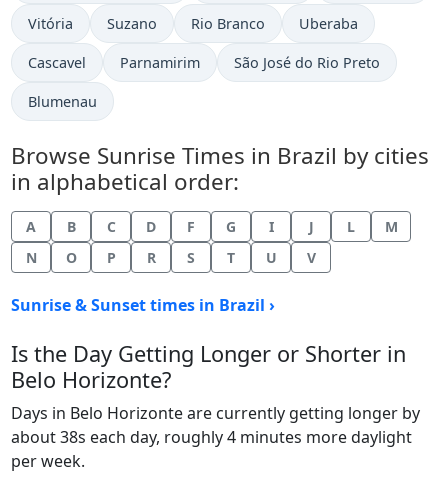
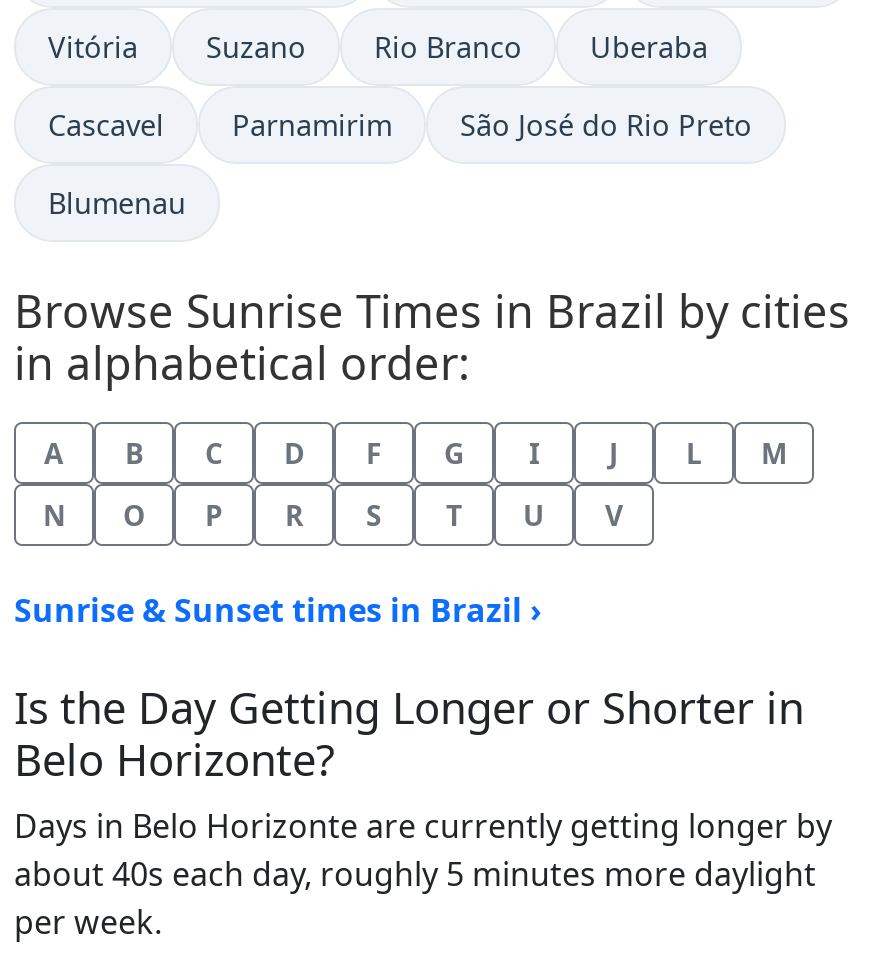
- about 38s each day, roughly 4 minutes more daylight
+ about 40s each day, roughly 5 minutes more daylight
